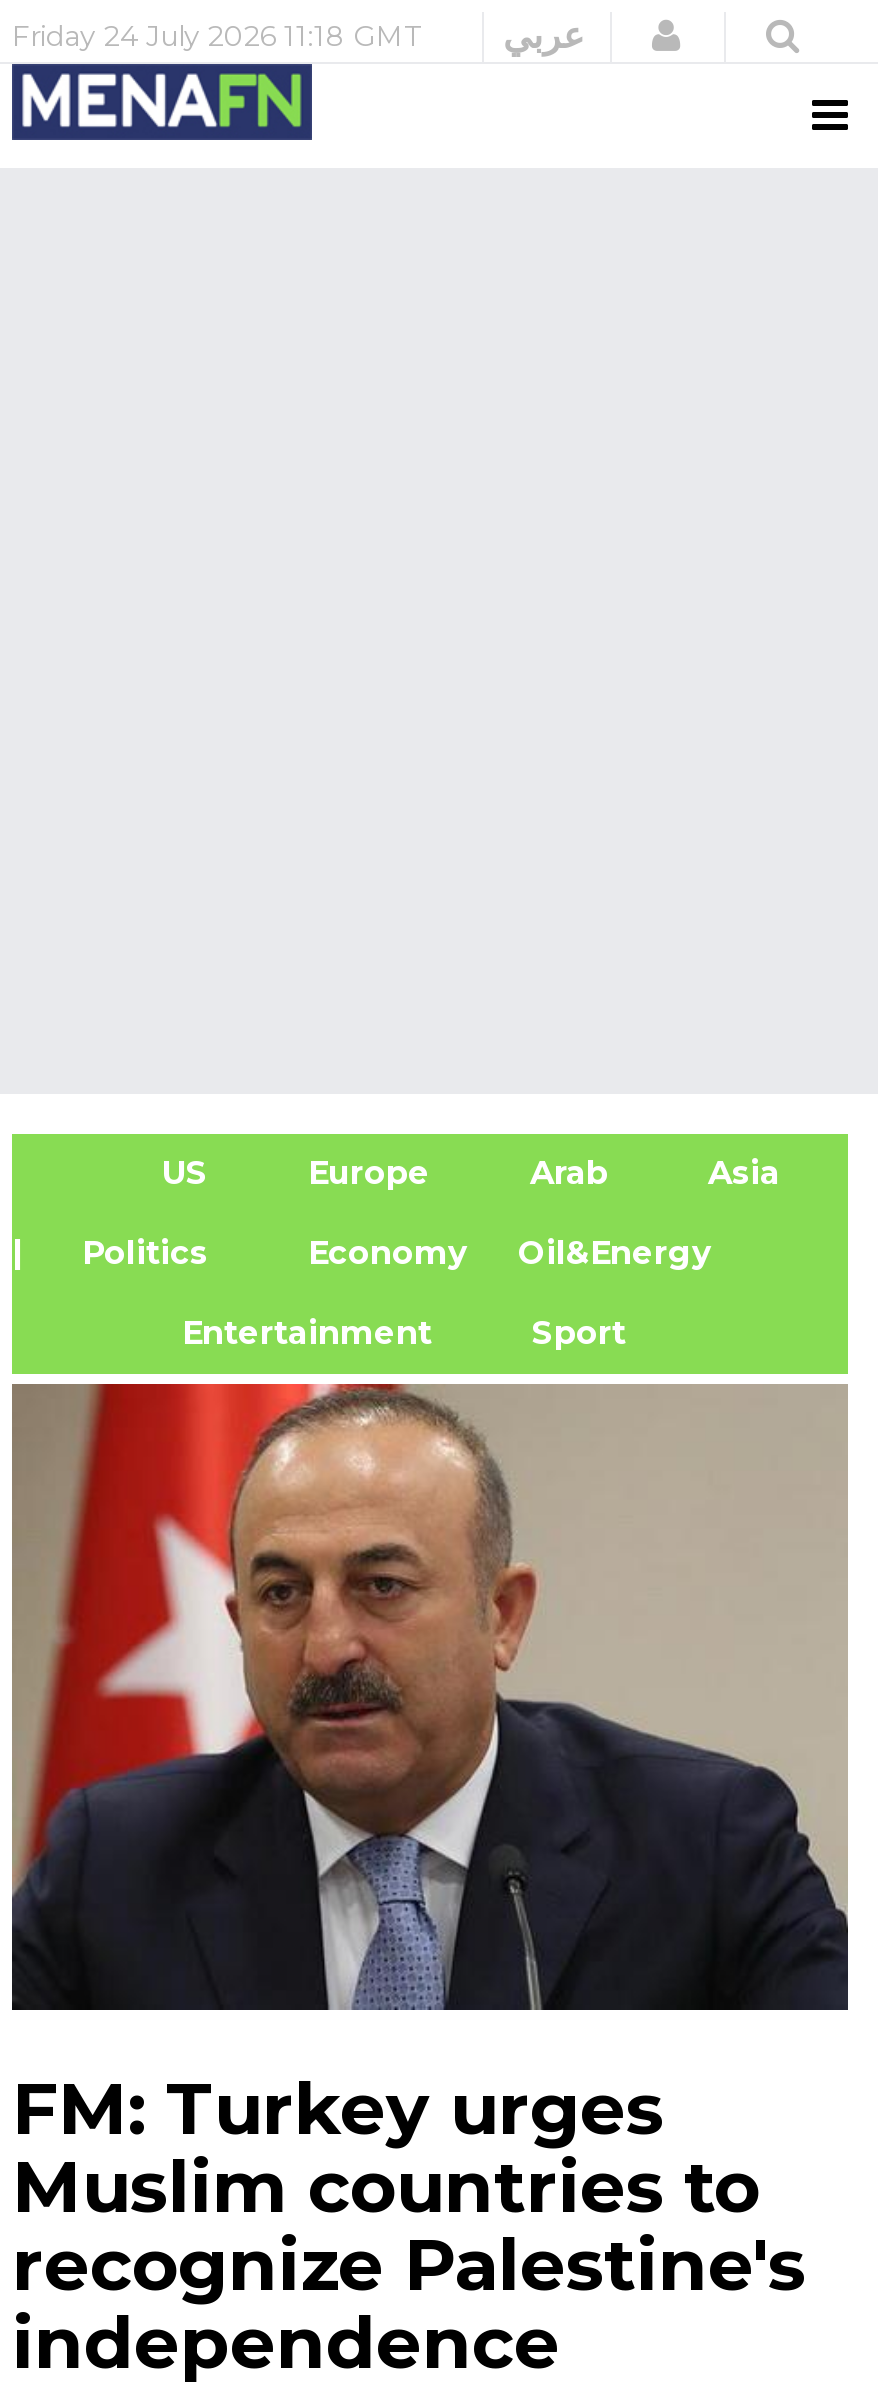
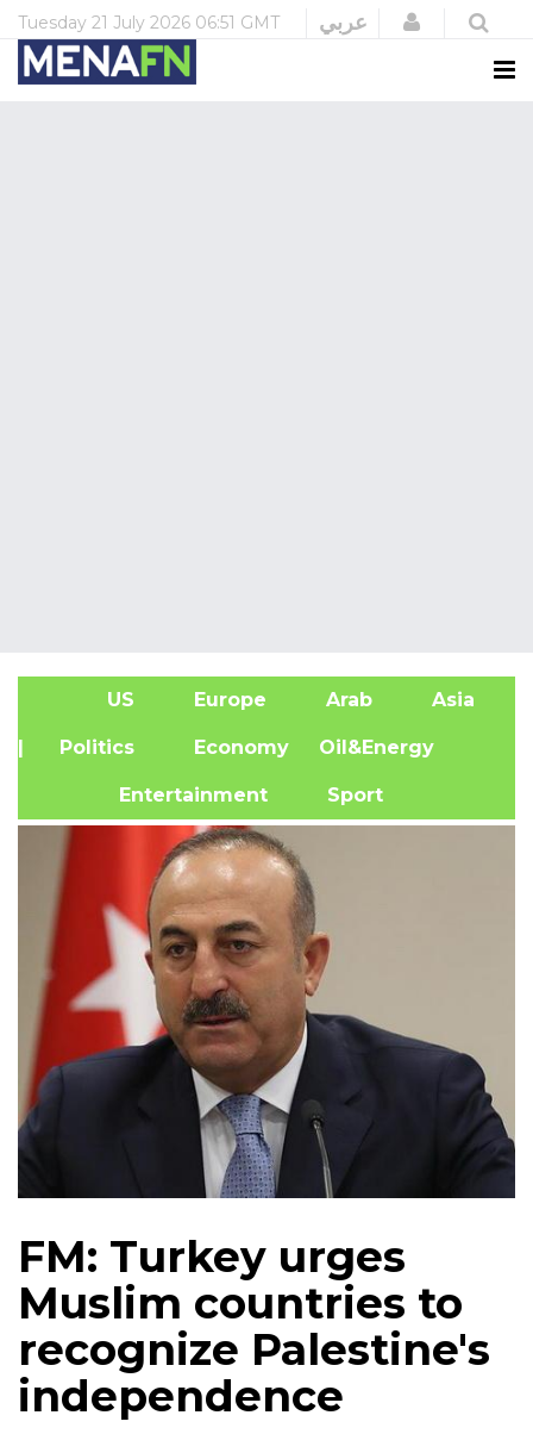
- Friday 24 July 2026 11:18 GMT
+ Tuesday 21 July 2026 06:51 GMT
